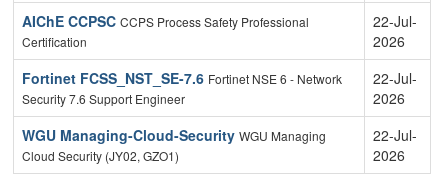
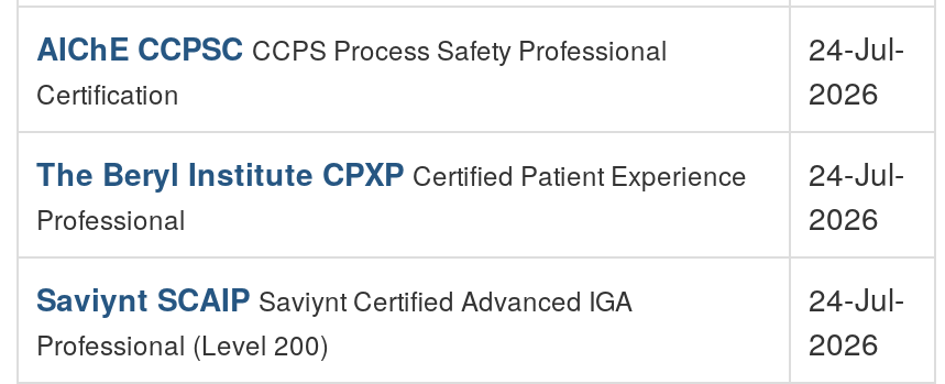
- 22-Jul-
+ 24-Jul-

- Fortinet FCSS_NST_SE-7.6 Fortinet NSE 6 - Network
- Security 7.6 Support Engineer
+ The Beryl Institute CPXP Certified Patient Experience
+ Professional

- 22-Jul-
+ 24-Jul-

- WGU Managing-Cloud-Security WGU Managing
- Cloud Security (JY02, GZO1)
+ Saviynt SCAIP Saviynt Certified Advanced IGA
+ Professional (Level 200)

- 22-Jul-
+ 24-Jul-
